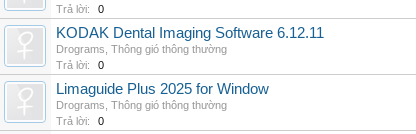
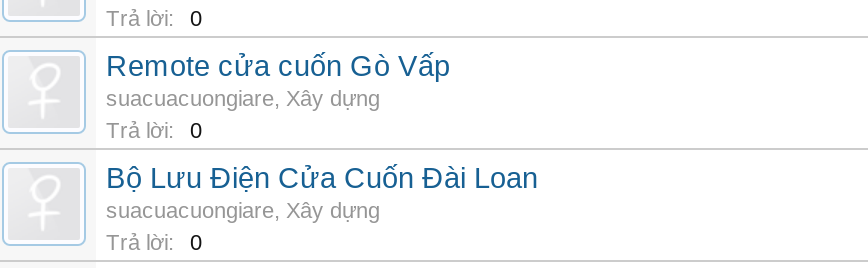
- KODAK Dental Imaging Software 6.12.11
- Drograms, Thông gió thông thường
+ Remote cửa cuốn Gò Vấp
+ suacuacuongiare, Xây dựng

- Limaguide Plus 2025 for Window
- Drograms, Thông gió thông thường
+ Bộ Lưu Điện Cửa Cuốn Đài Loan
+ suacuacuongiare, Xây dựng
